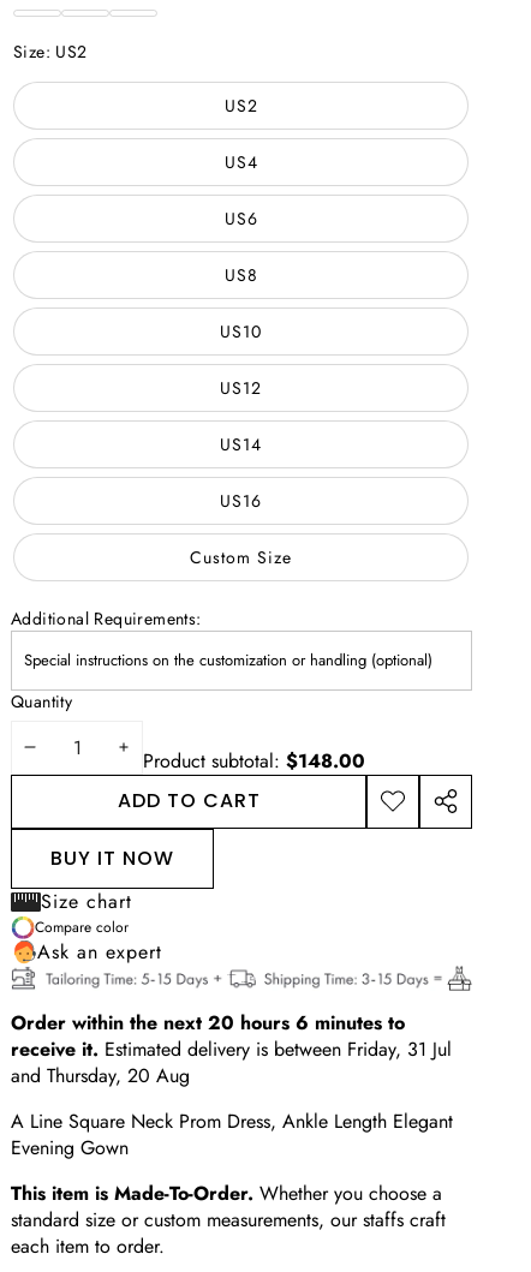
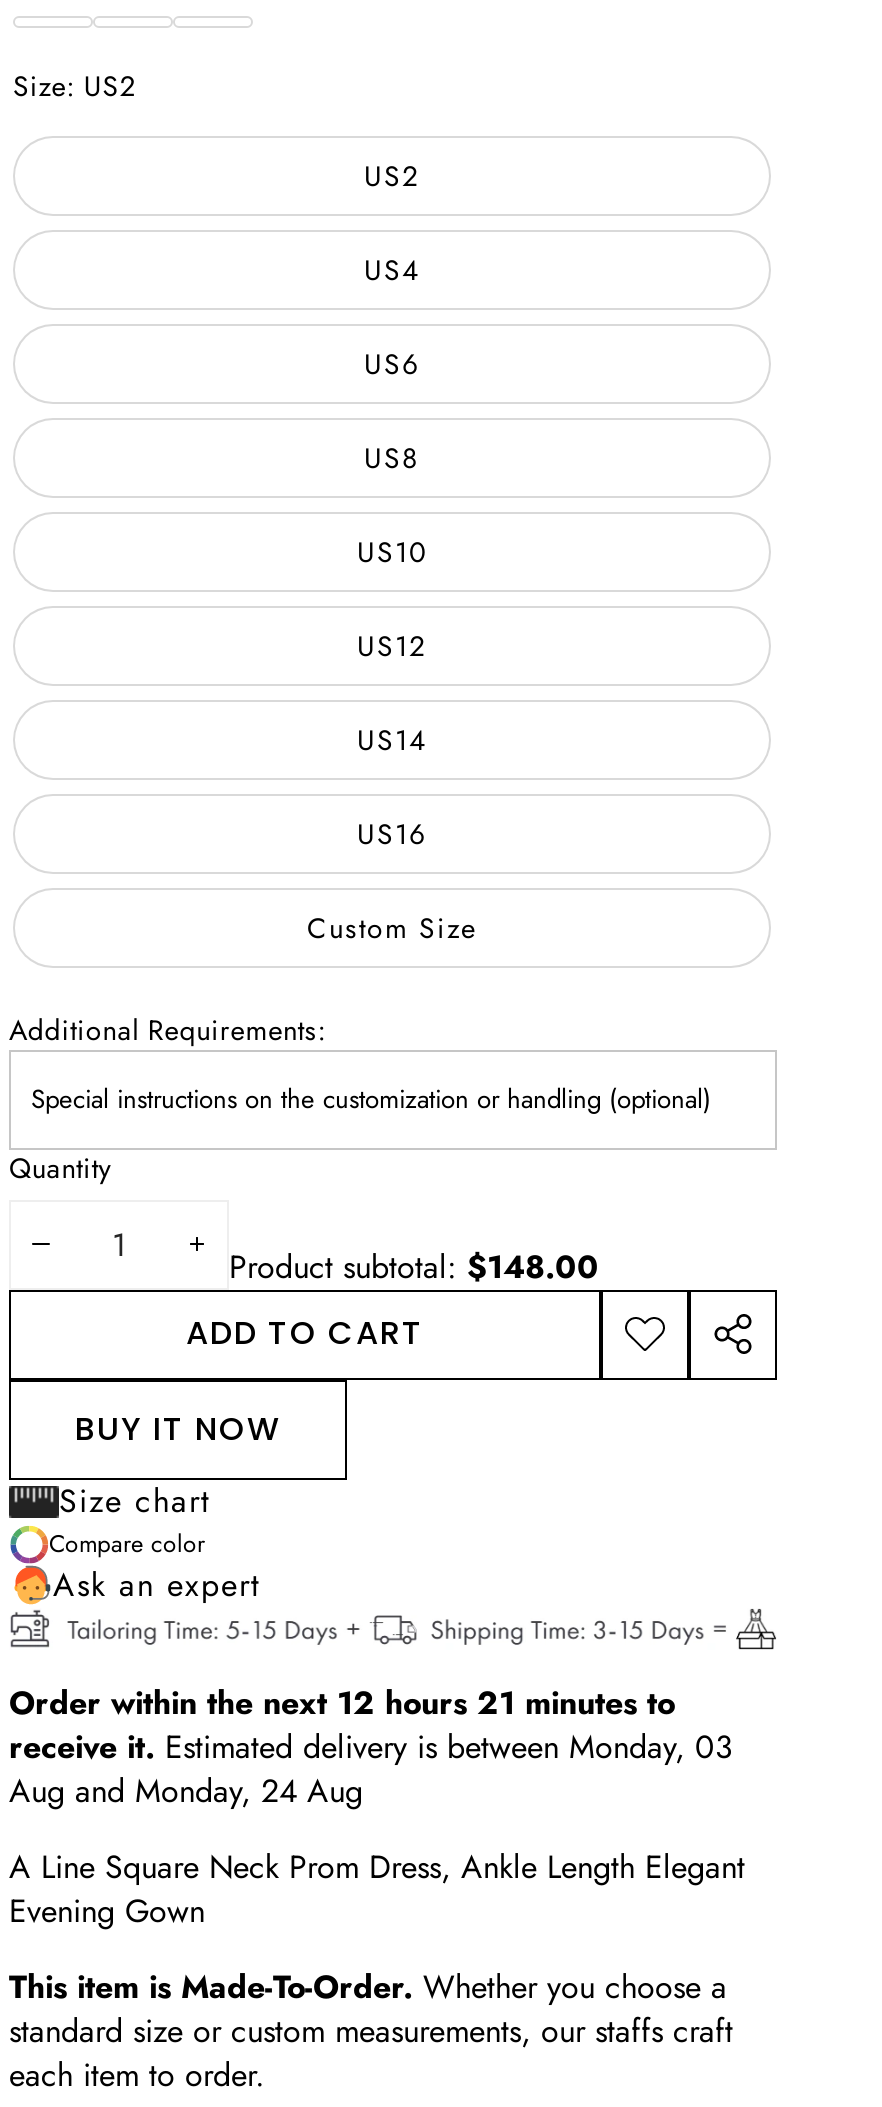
- Order within the next 20 hours 6 minutes to
- receive it. Estimated delivery is between Friday, 31 Jul
- and Thursday, 20 Aug
+ Order within the next 12 hours 21 minutes to
+ receive it. Estimated delivery is between Monday, 03
+ Aug and Monday, 24 Aug
